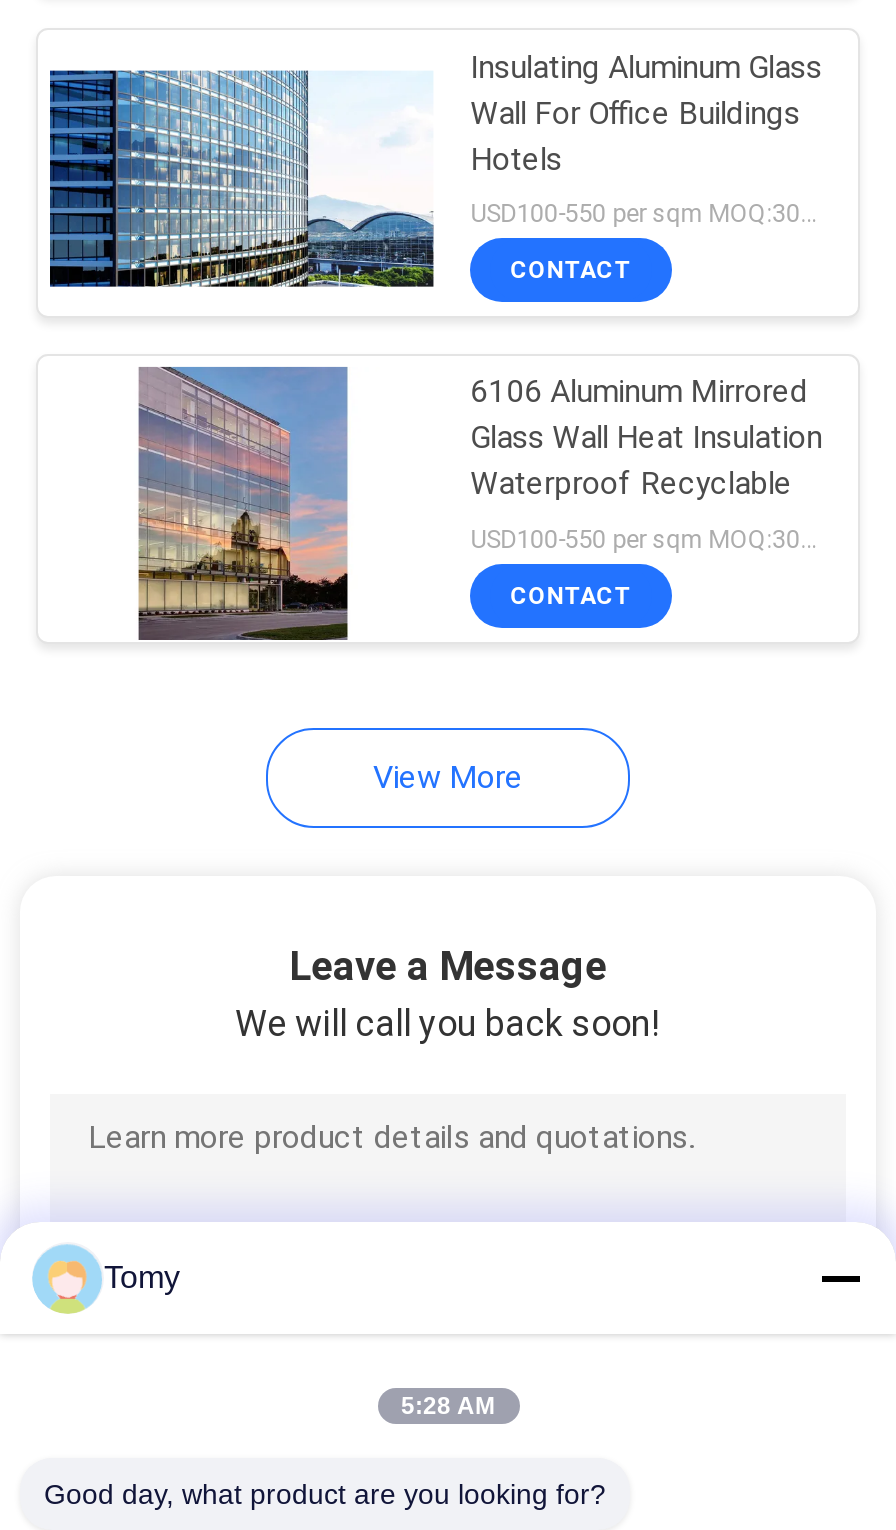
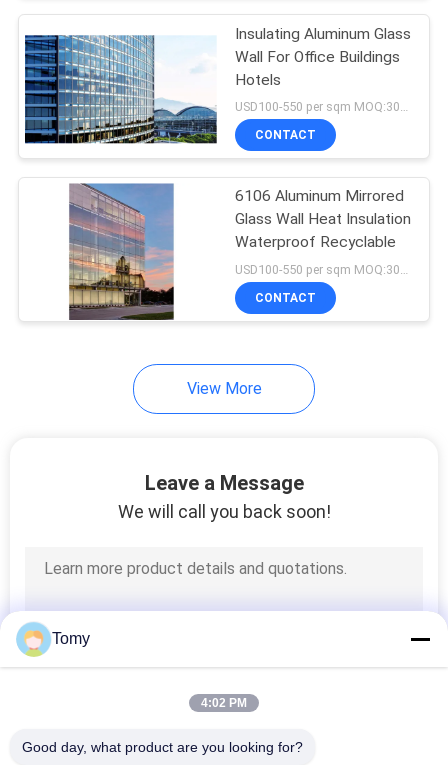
- 5:28 AM
+ 4:02 PM
